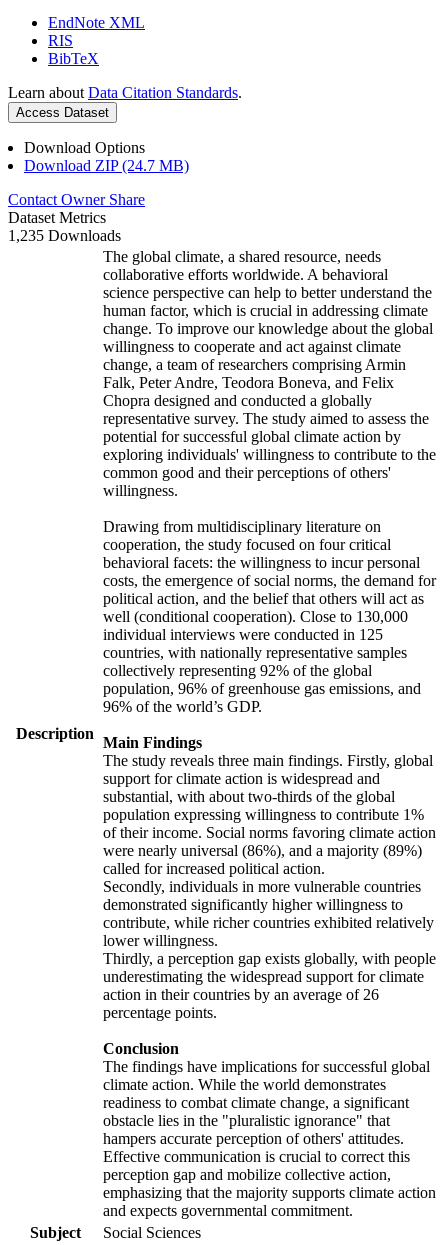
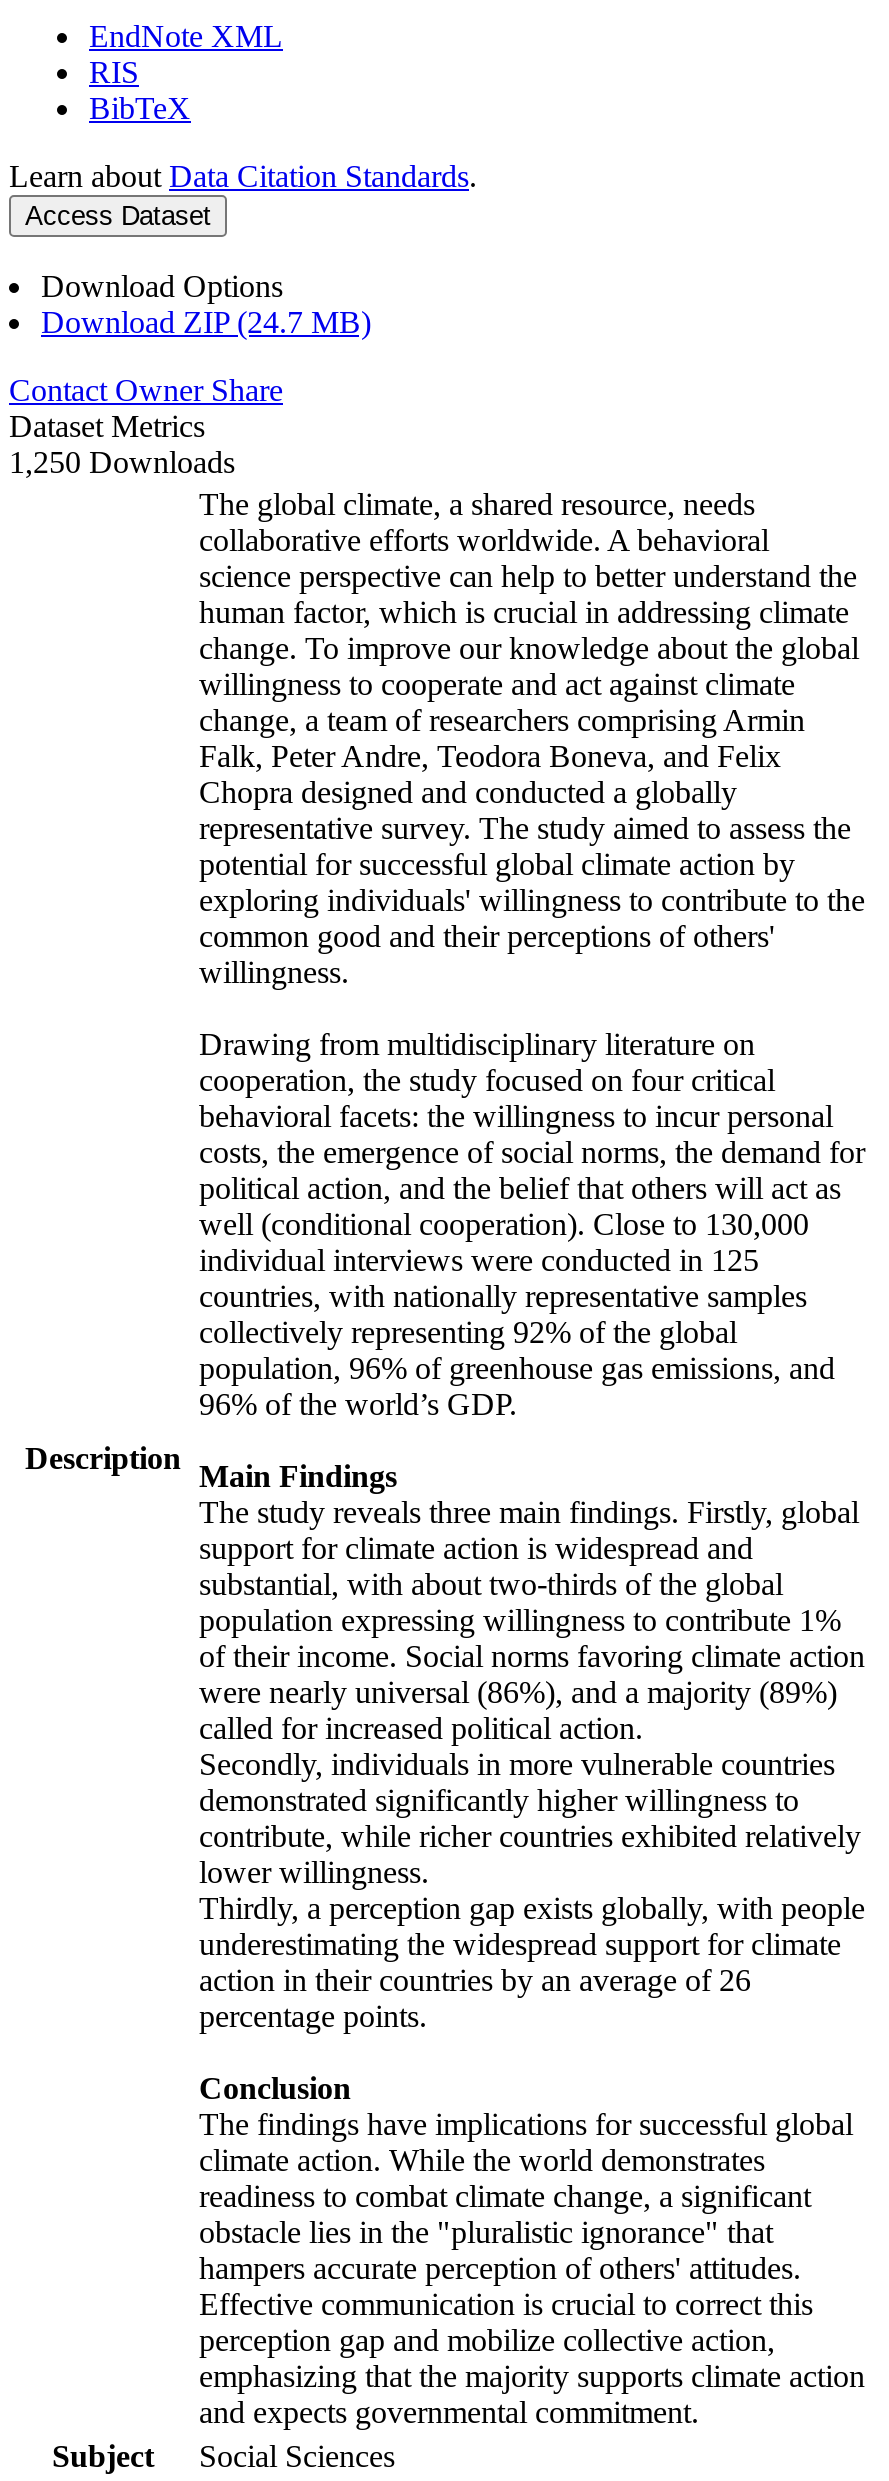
- 1,235 Downloads
+ 1,250 Downloads
